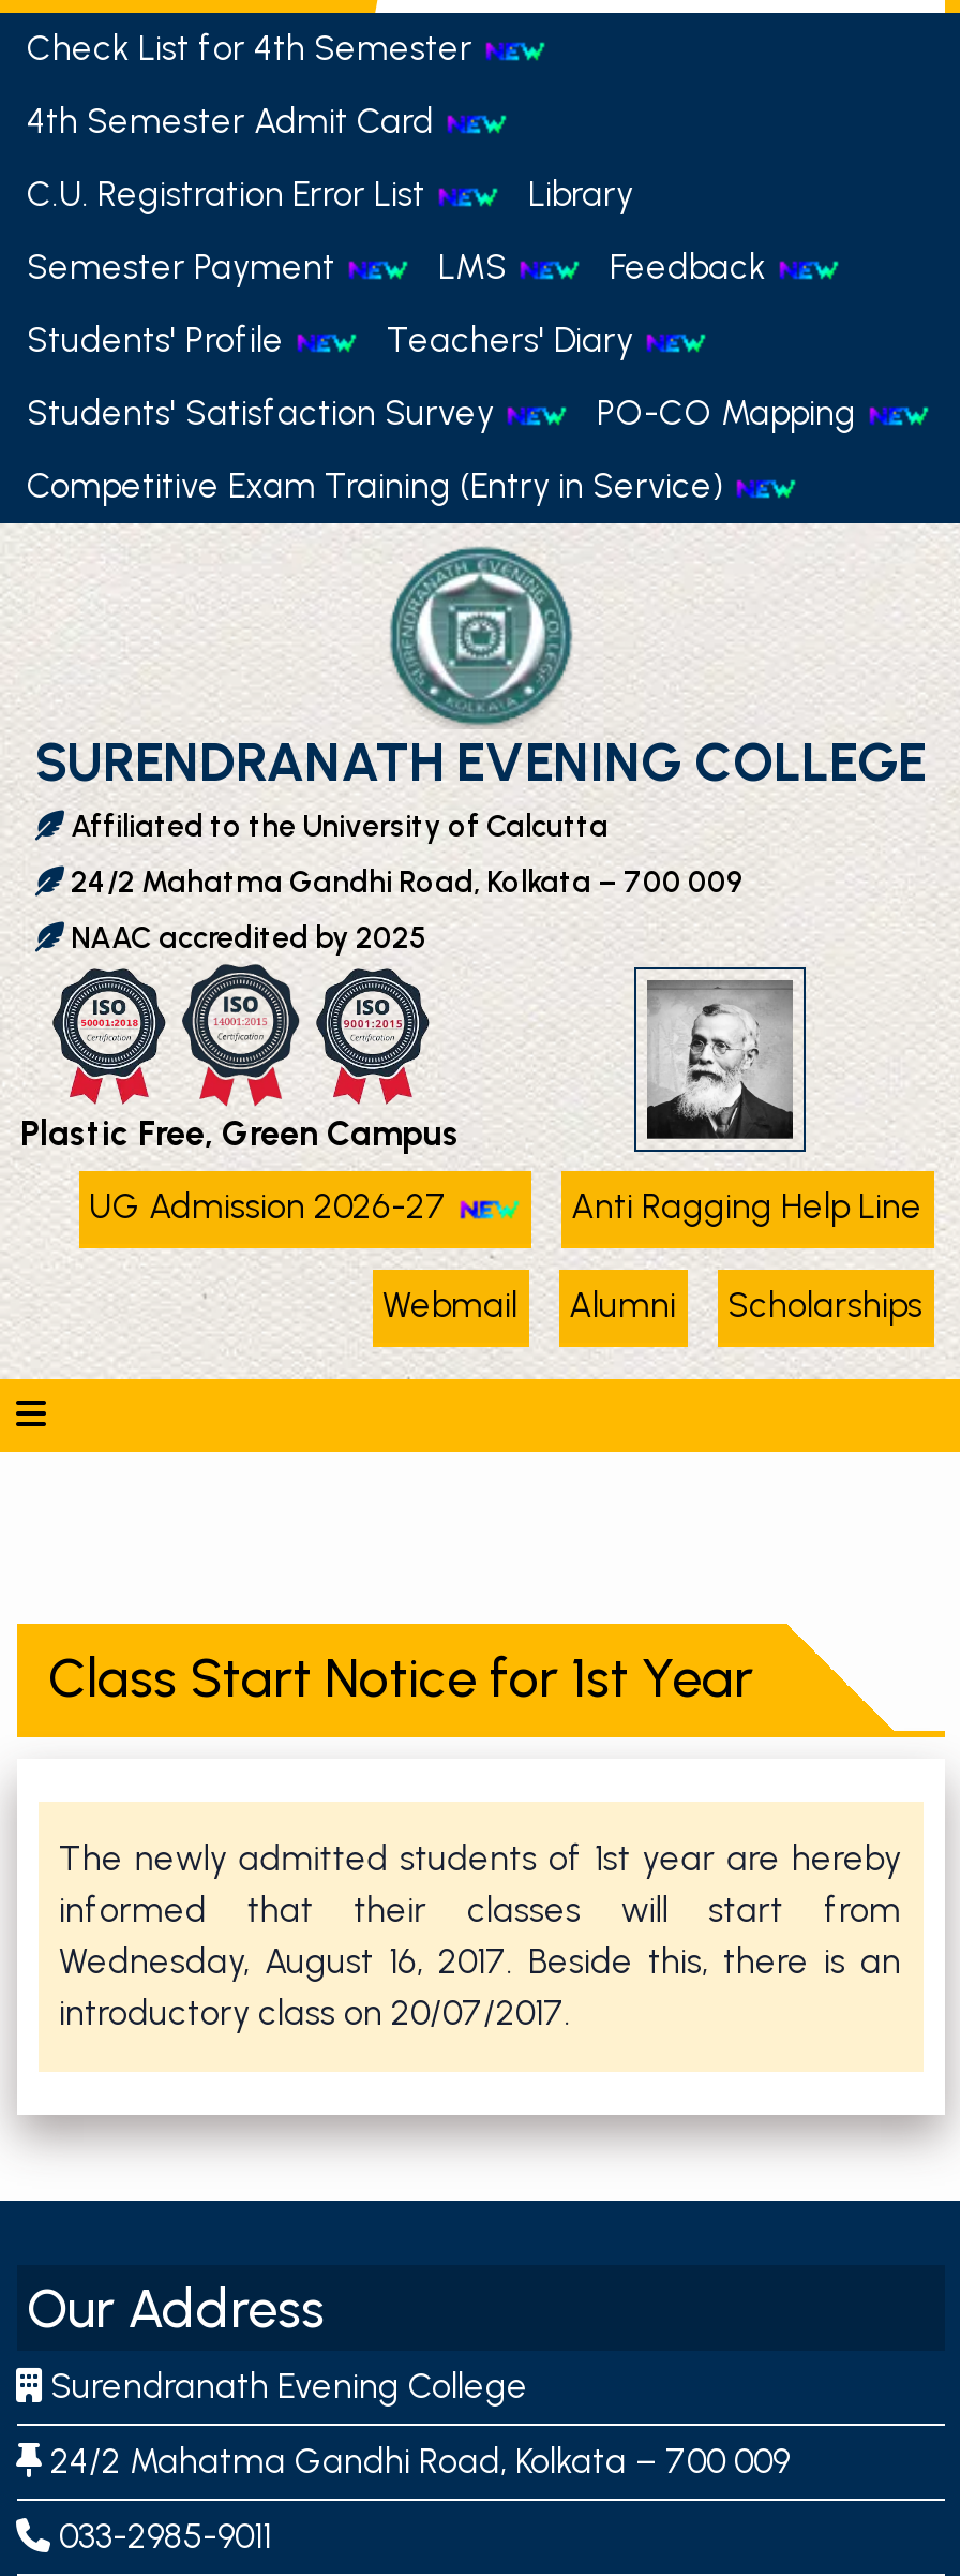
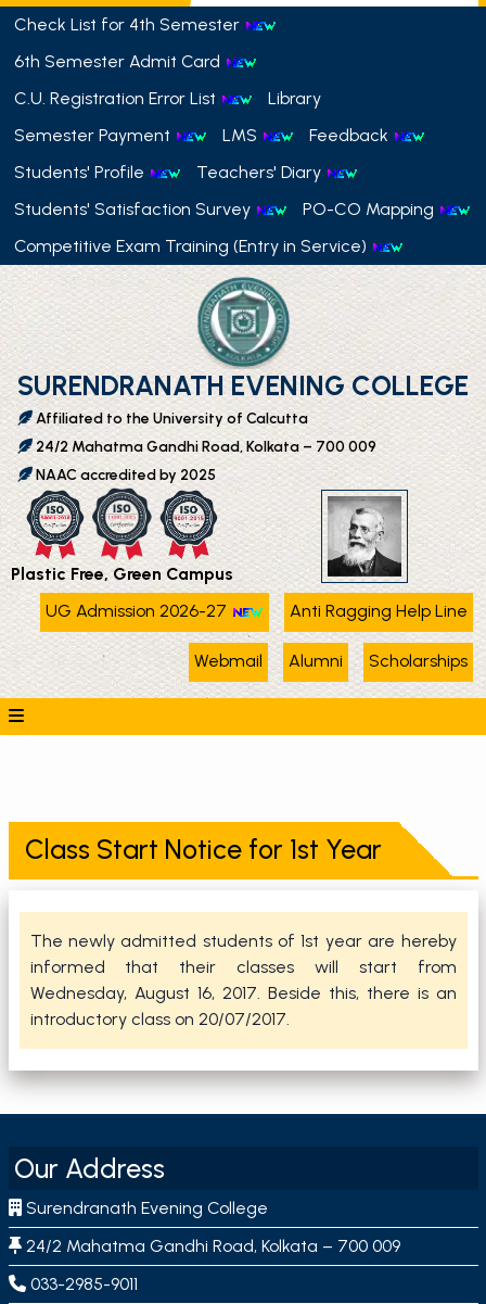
- 4th Semester Admit Card
+ 6th Semester Admit Card
